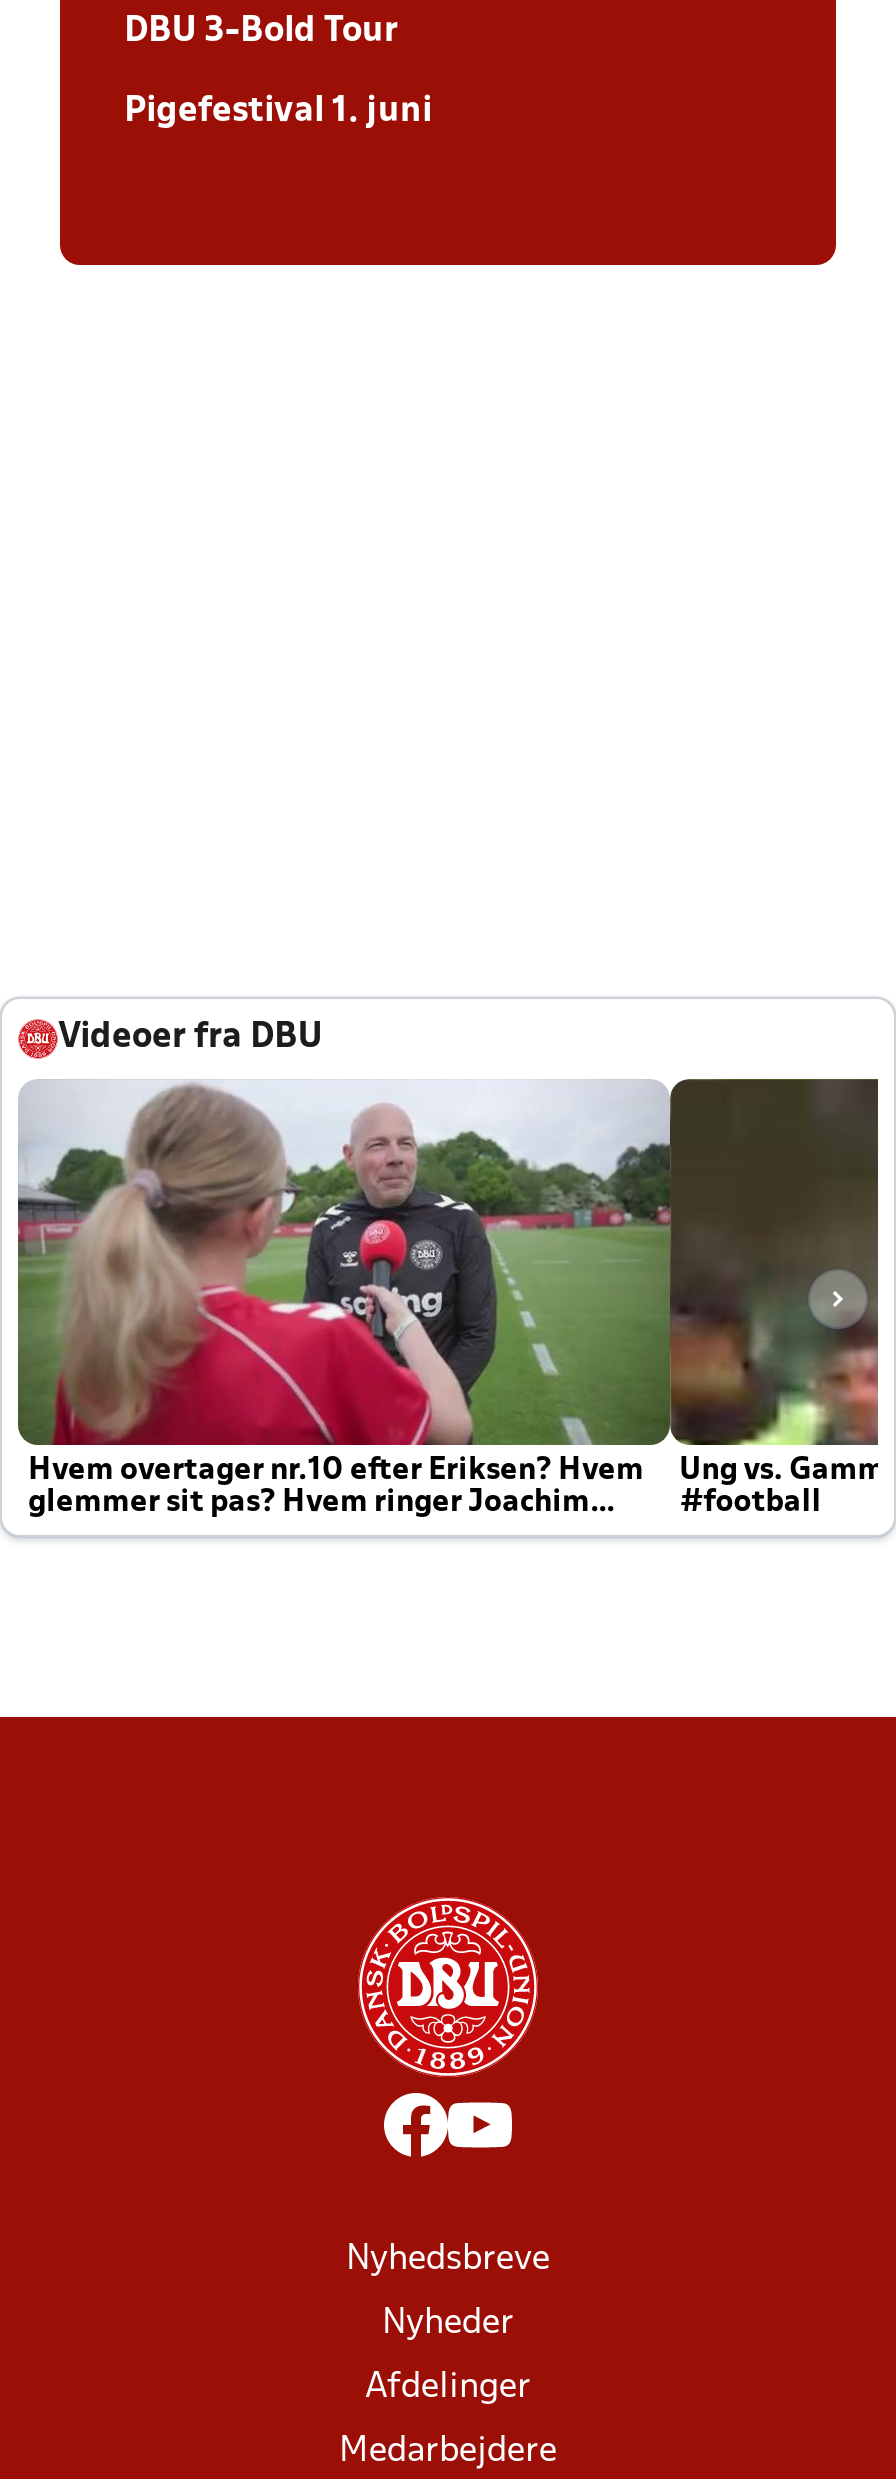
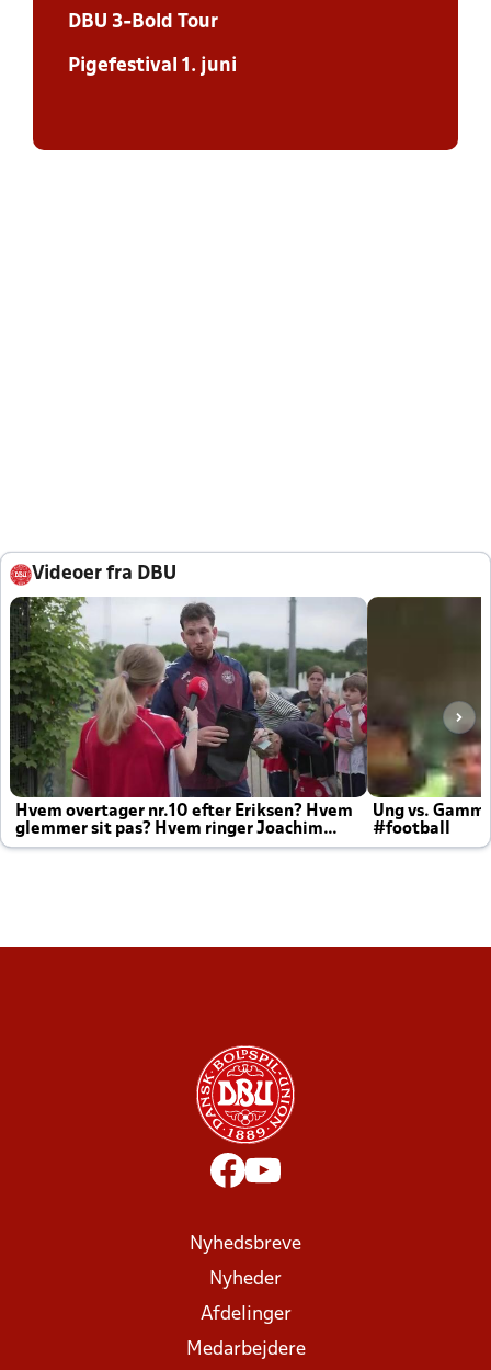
- [image]
+ [image]
